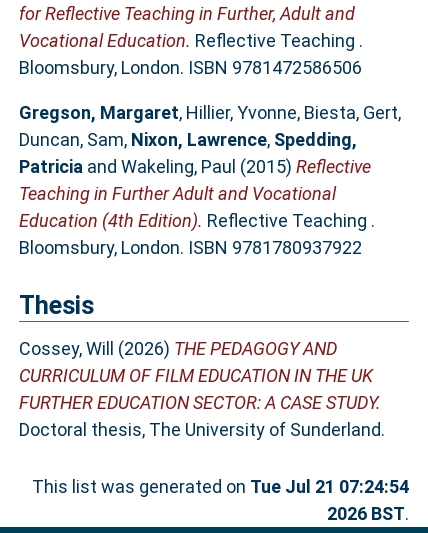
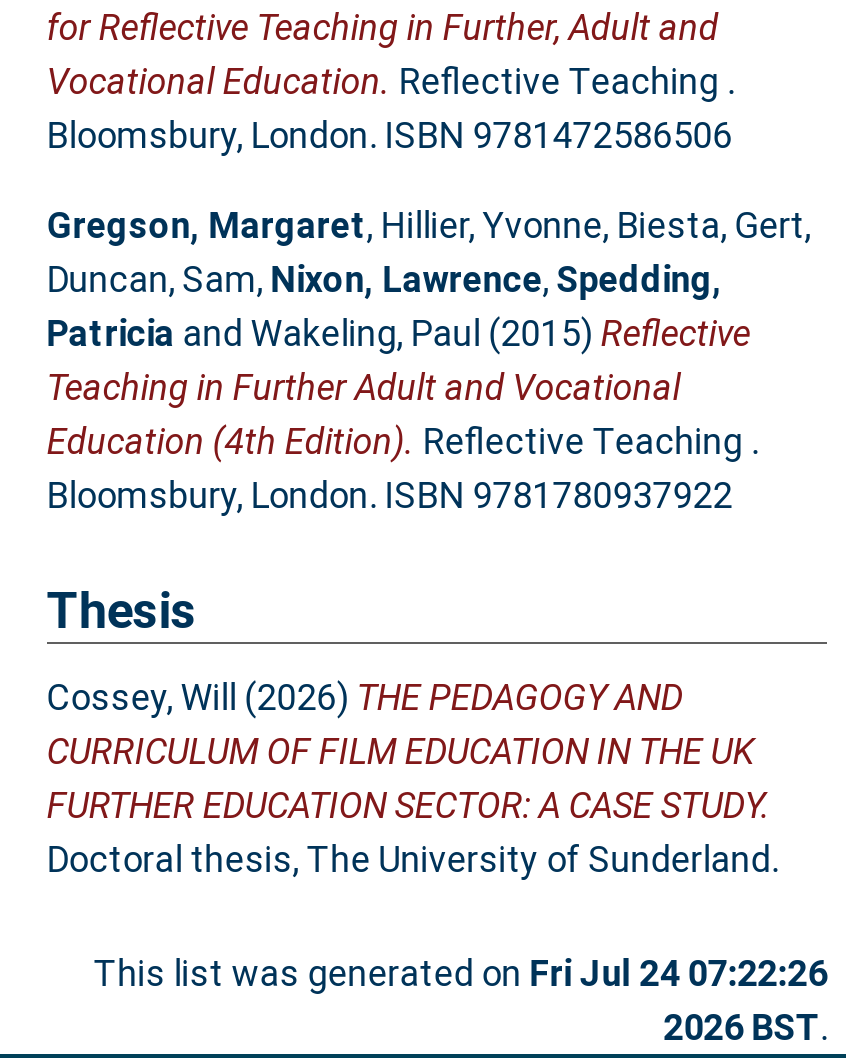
- This list was generated on Tue Jul 21 07:24:54
+ This list was generated on Fri Jul 24 07:22:26
